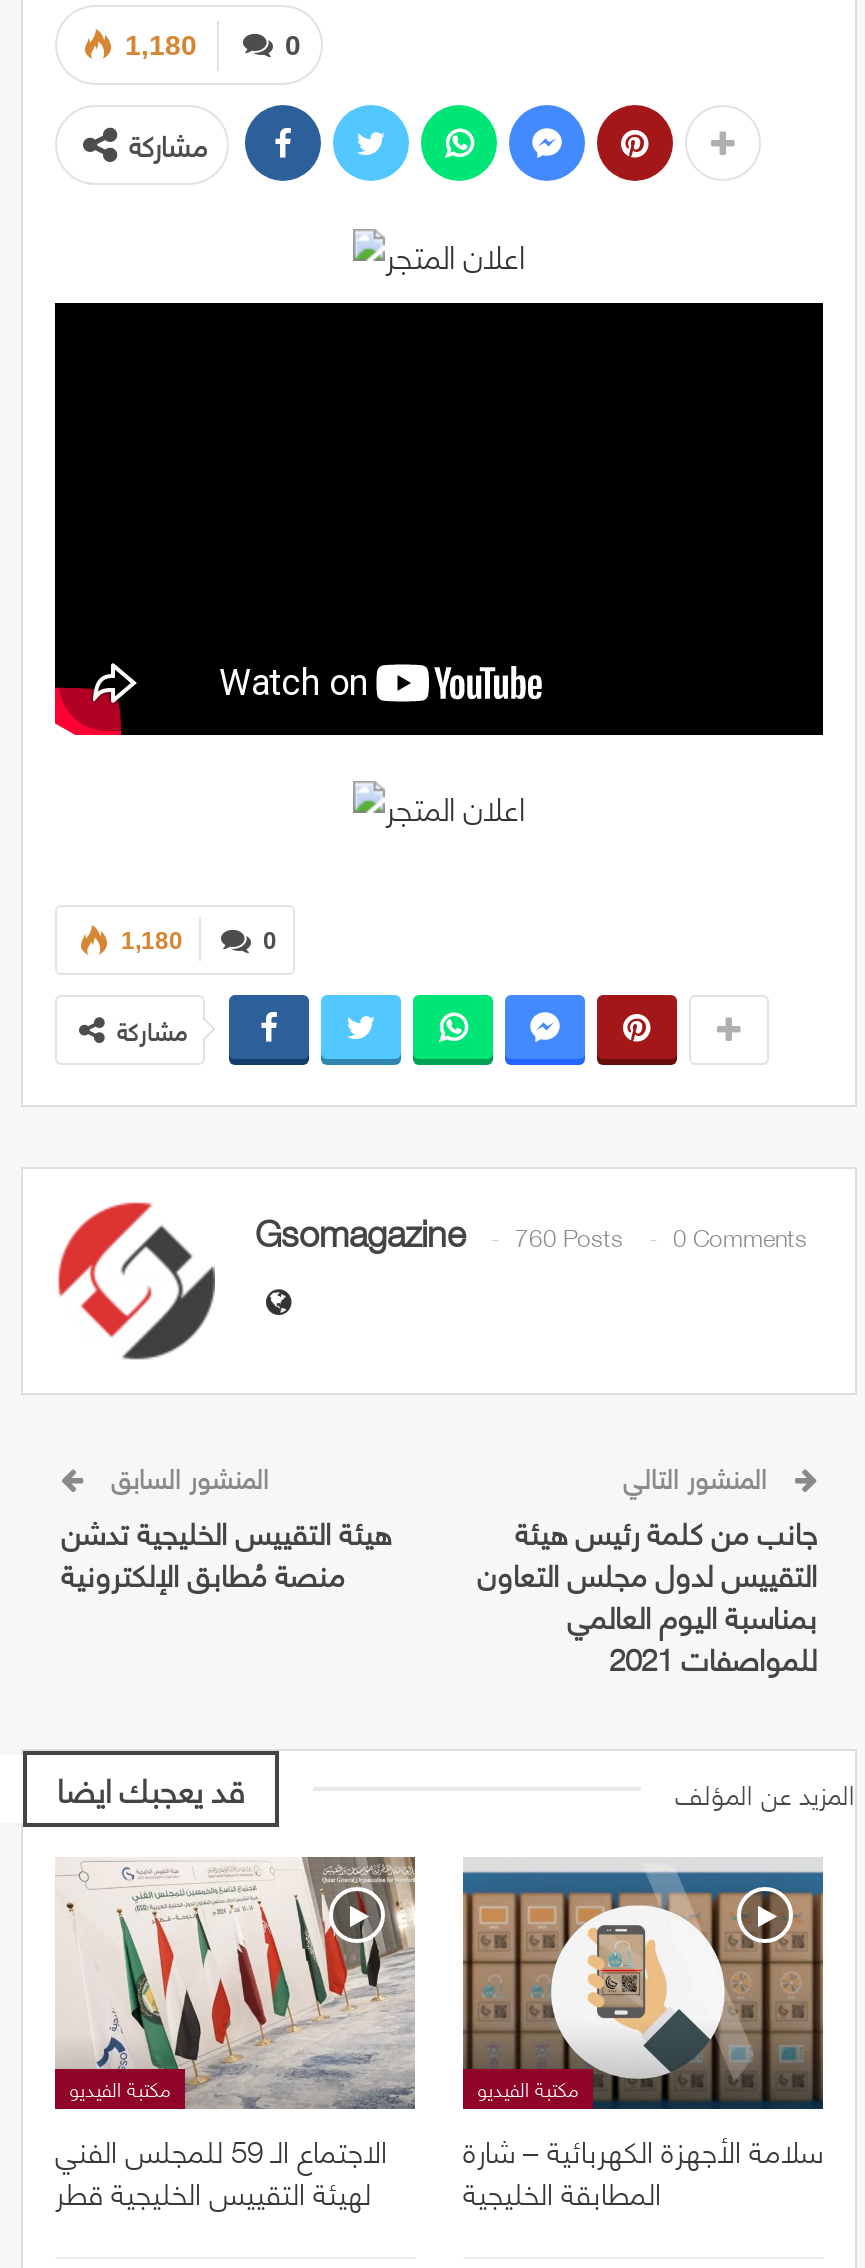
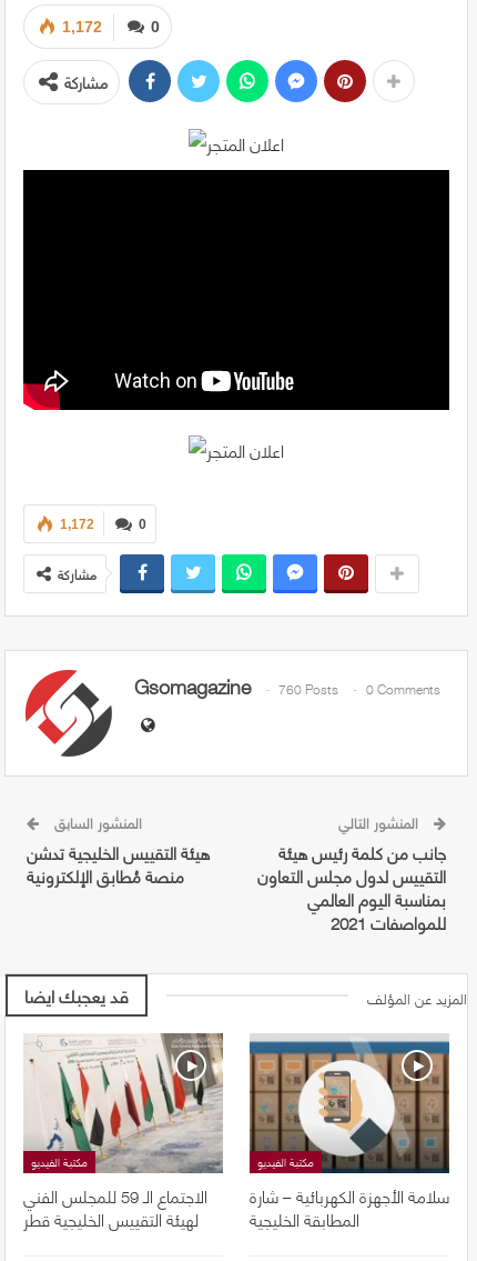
- 1,180
+ 1,172

- 1,180
+ 1,172
